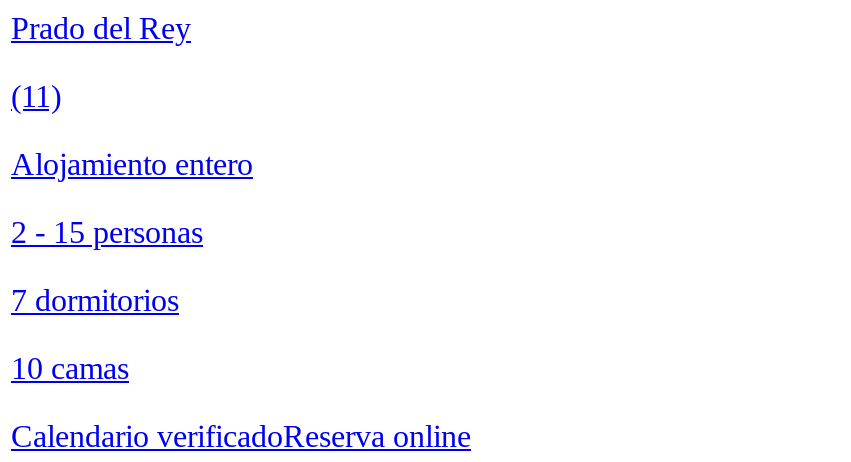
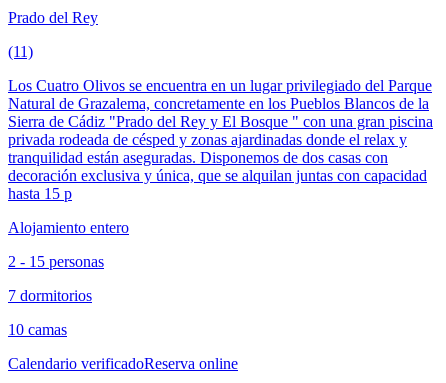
+ Los Cuatro Olivos se encuentra en un lugar privilegiado del Parque
+ Natural de Grazalema, concretamente en los Pueblos Blancos de la
+ Sierra de Cádiz "Prado del Rey y El Bosque " con una gran piscina
+ privada rodeada de césped y zonas ajardinadas donde el relax y
+ tranquilidad están aseguradas. Disponemos de dos casas con
+ decoración exclusiva y única, que se alquilan juntas con capacidad
+ hasta 15 p
